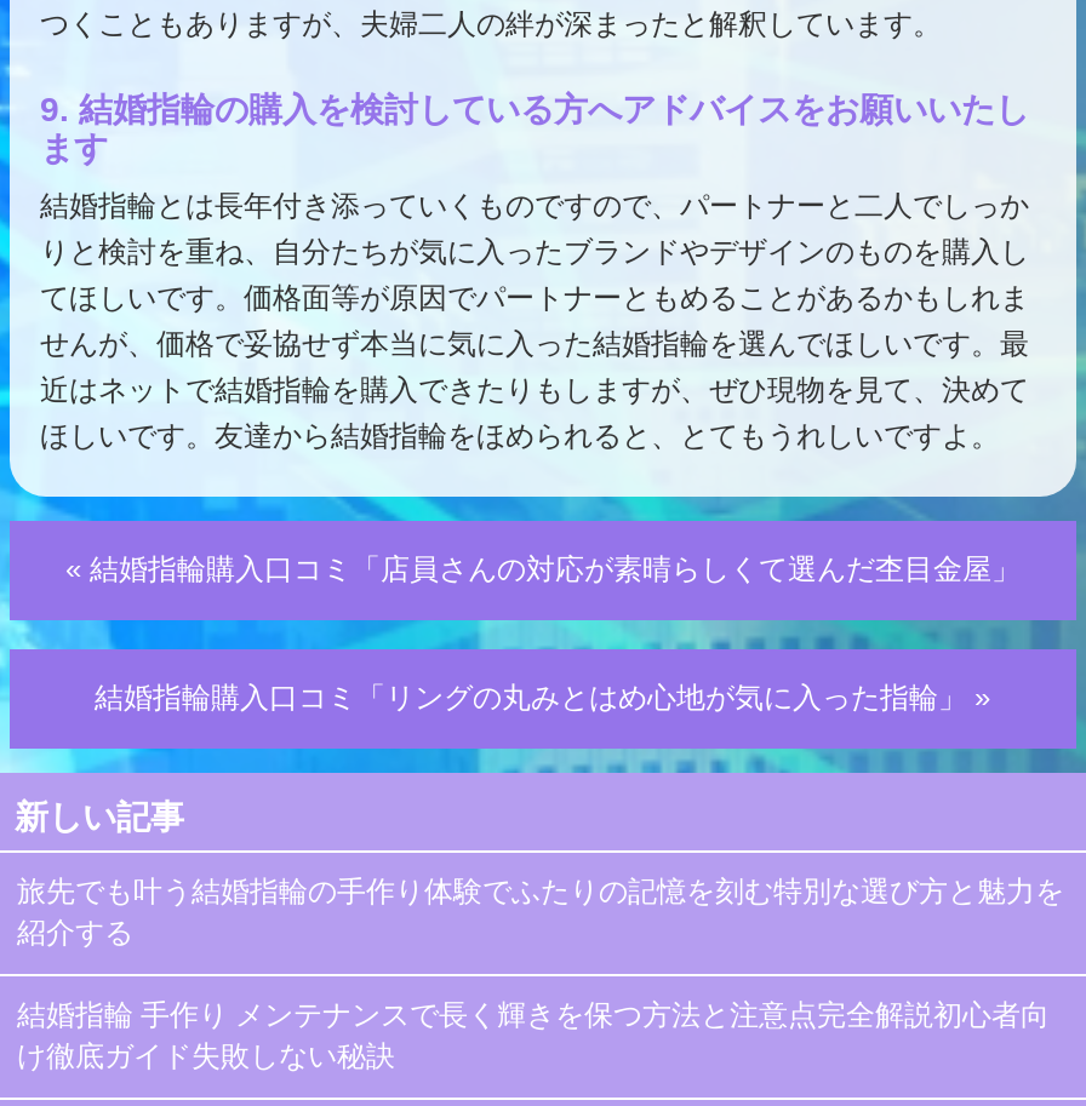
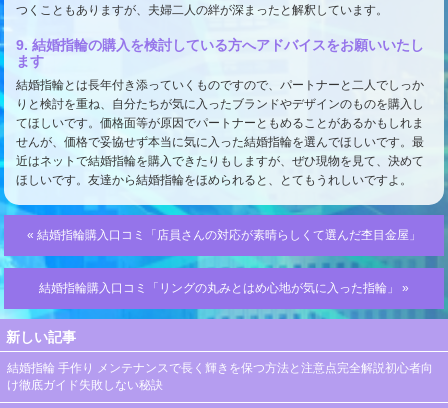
- 旅先でも叶う結婚指輪の手作り体験でふたりの記憶を刻む特別な選び方と魅力を
- 紹介する
